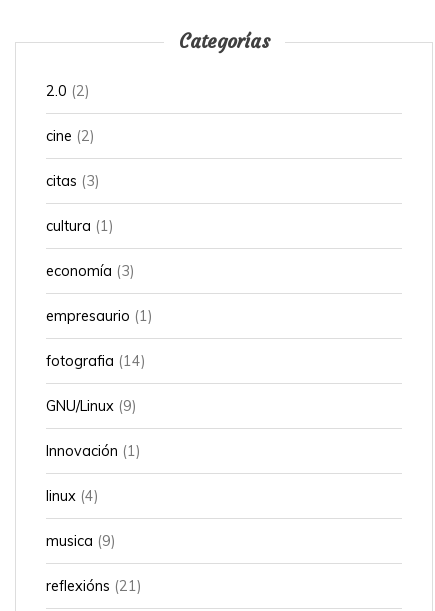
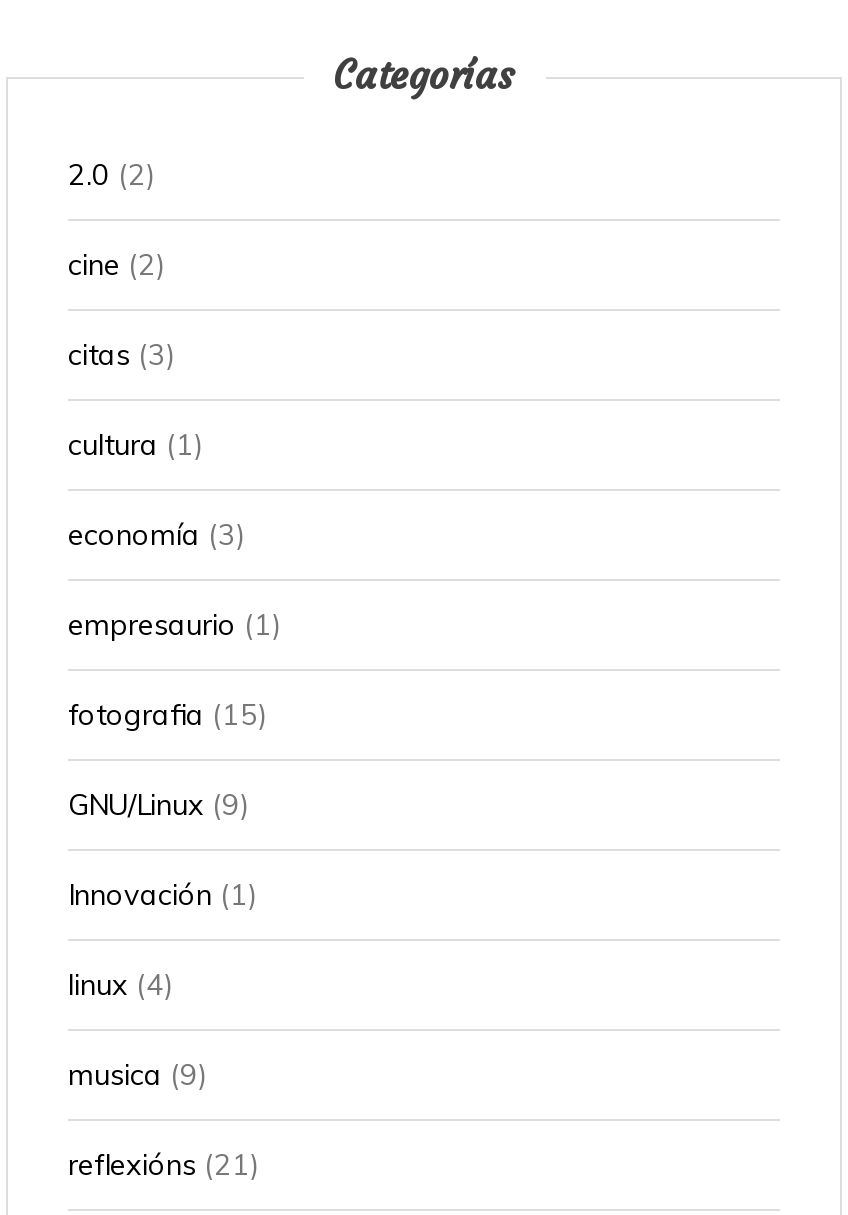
- fotografia (14)
+ fotografia (15)
